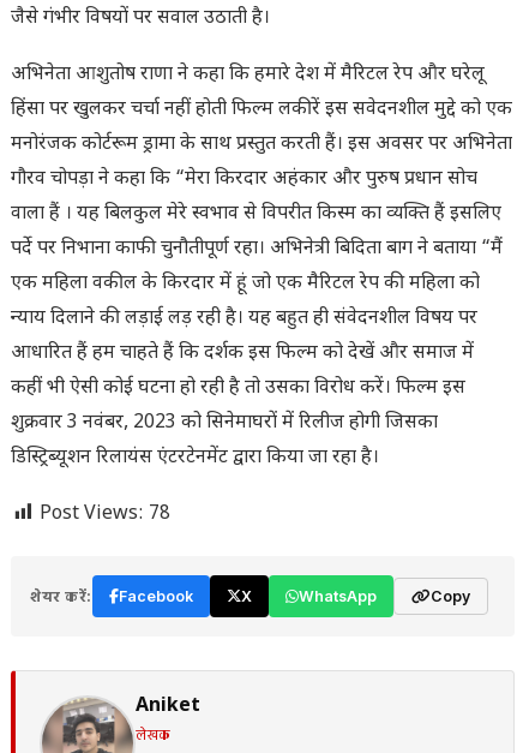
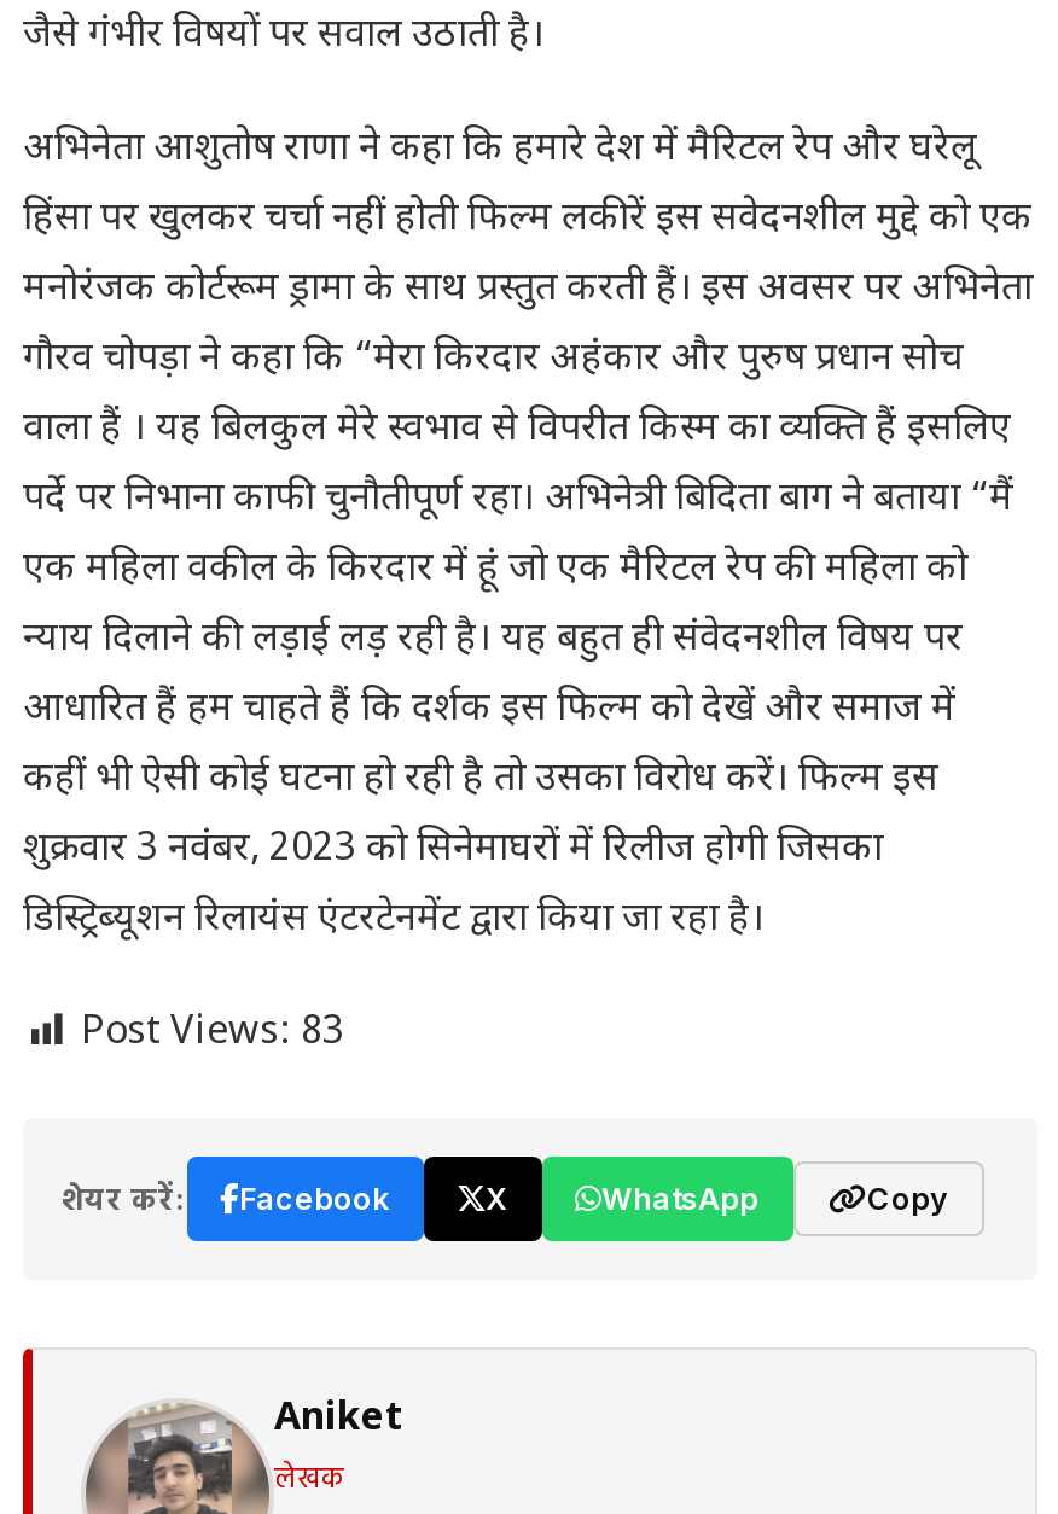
- Post Views: 78
+ Post Views: 83
